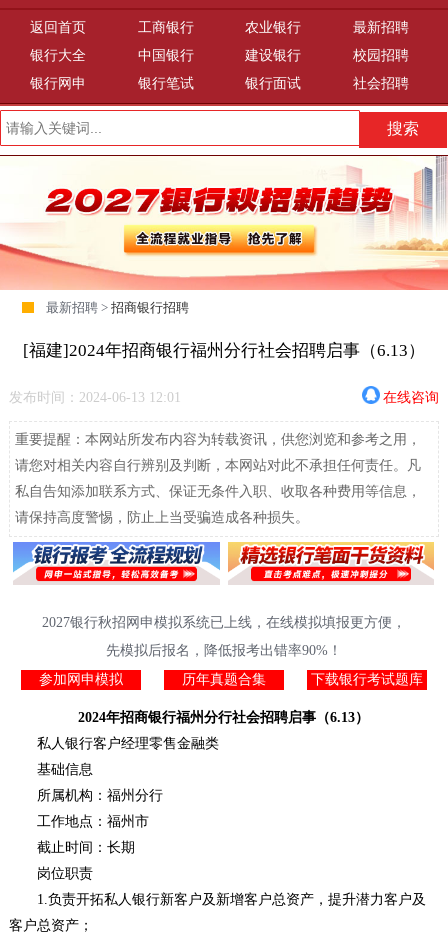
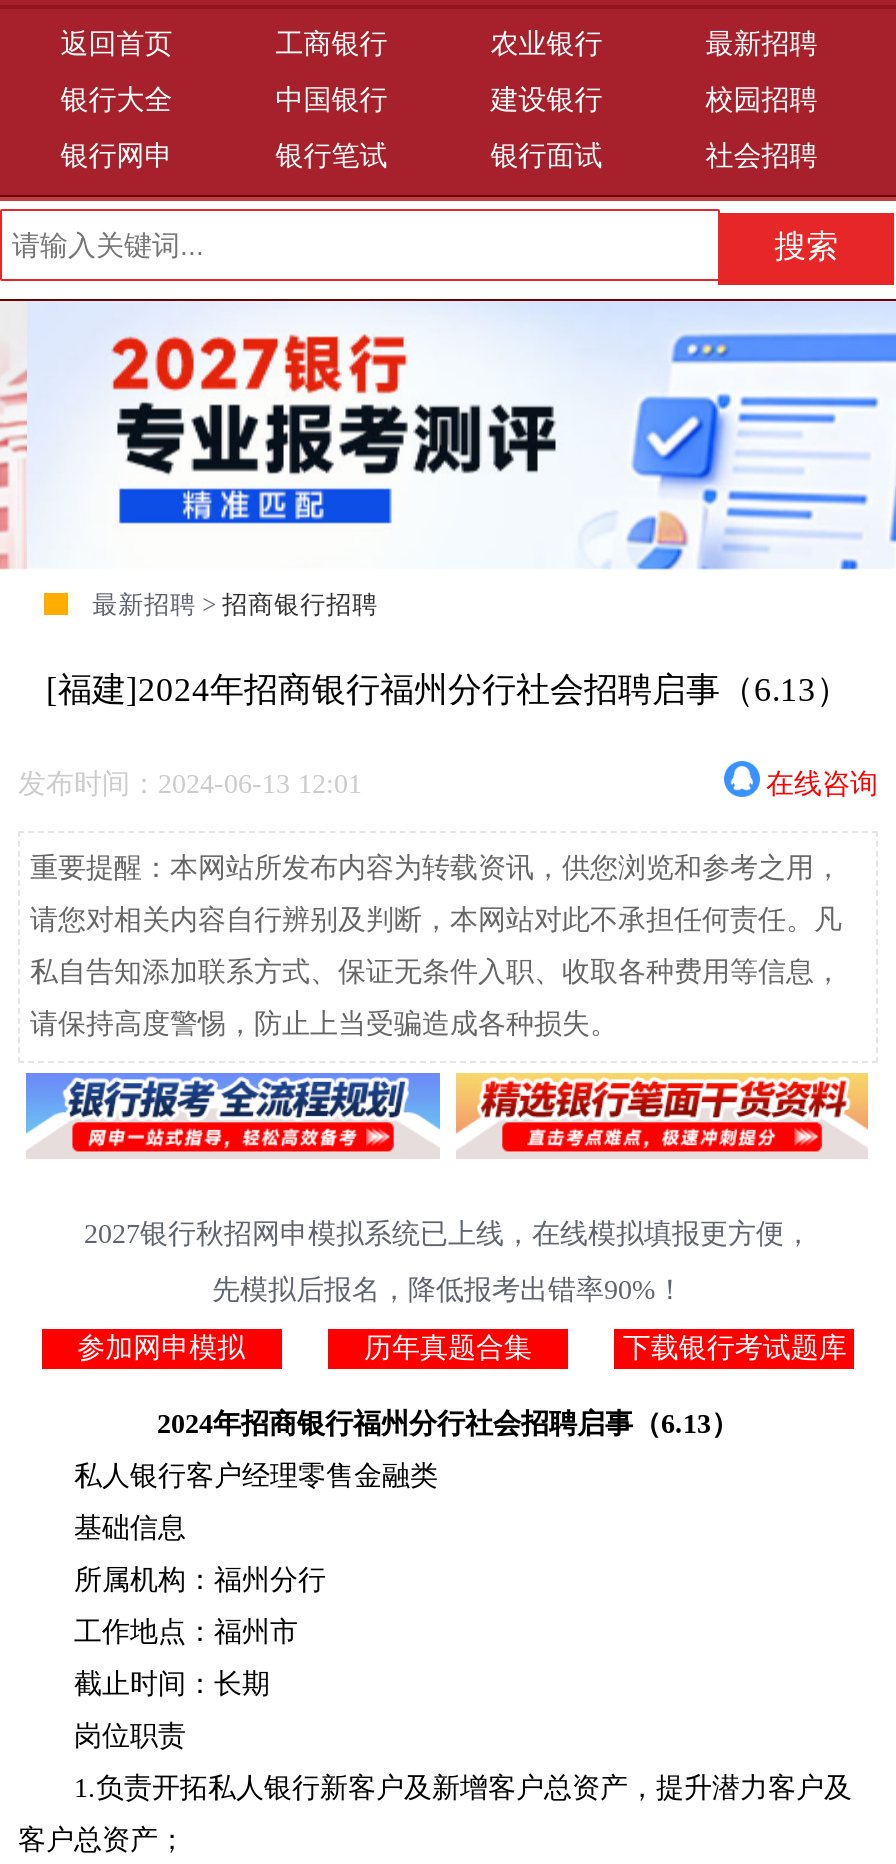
- [image]
+ [image]
